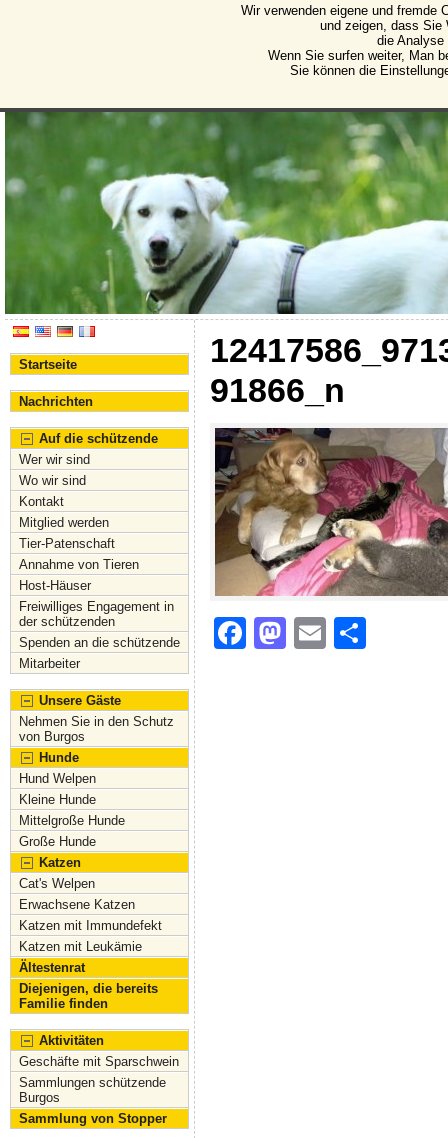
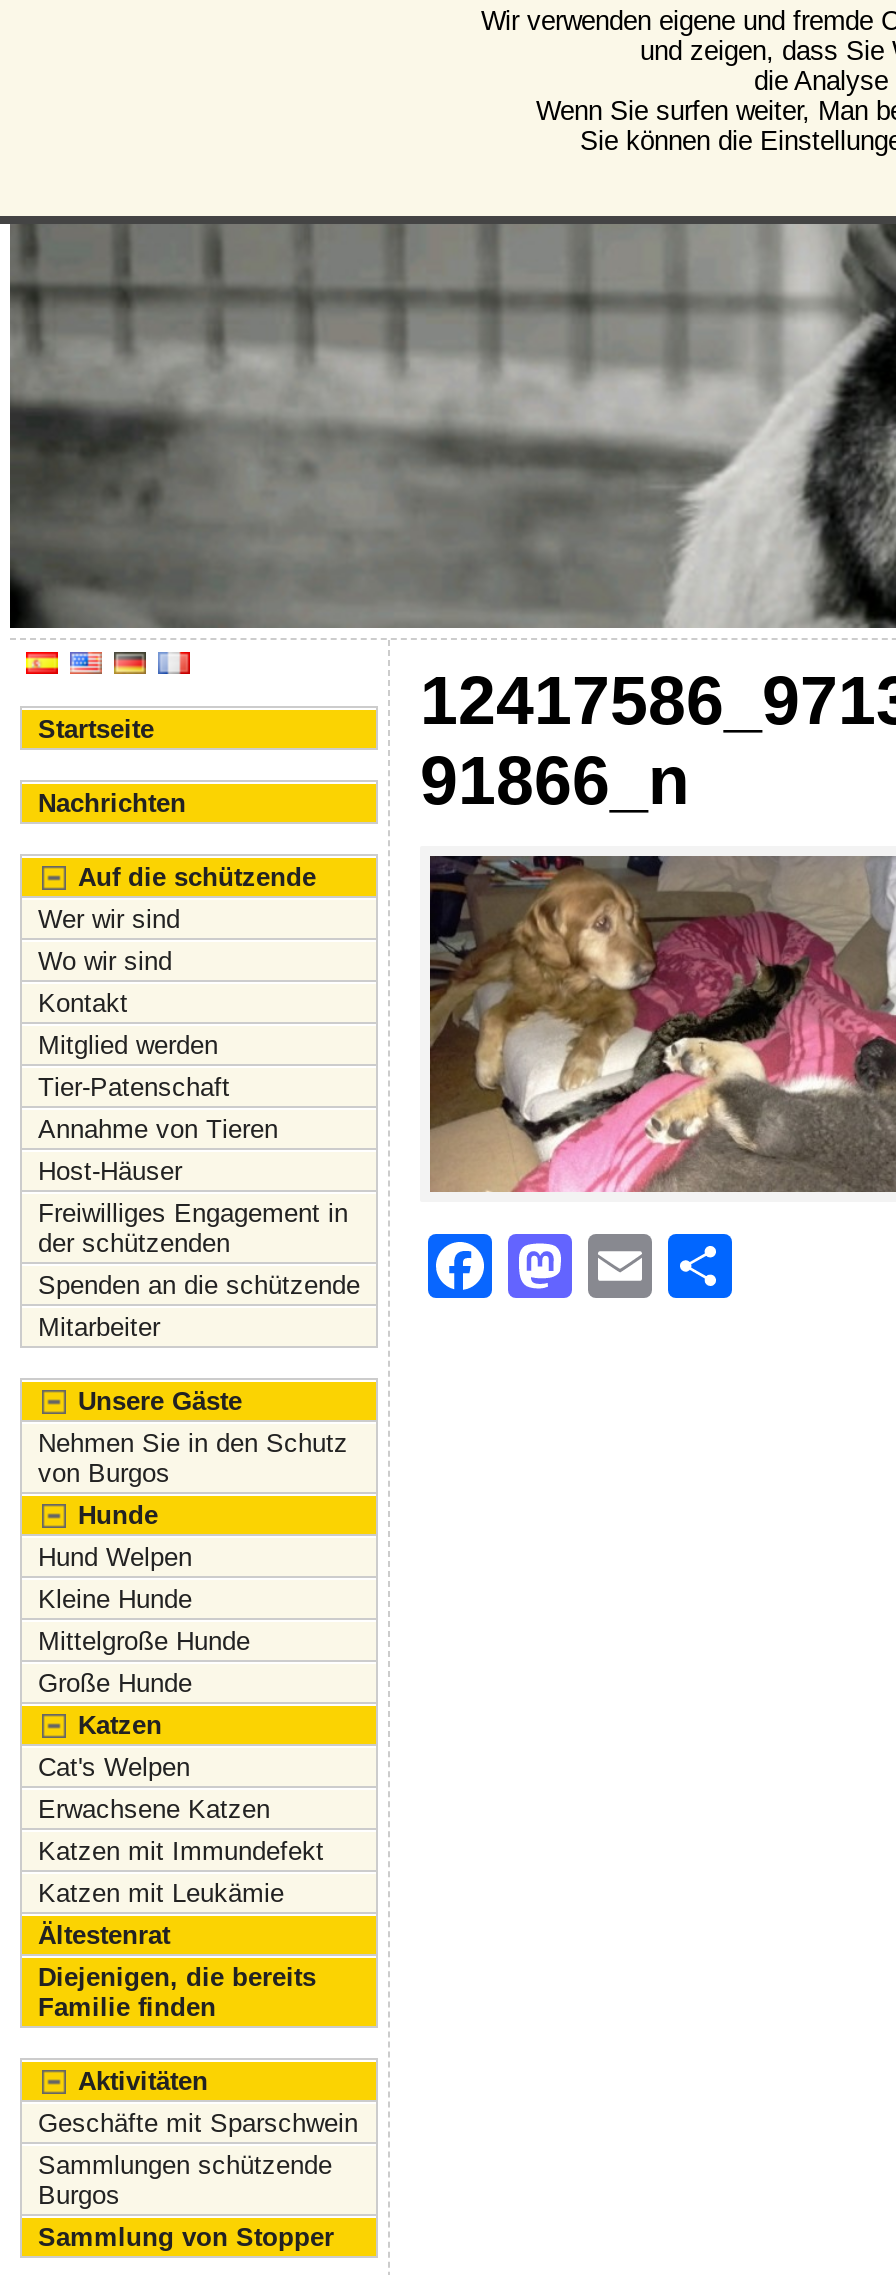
- [image]
+ [image]
